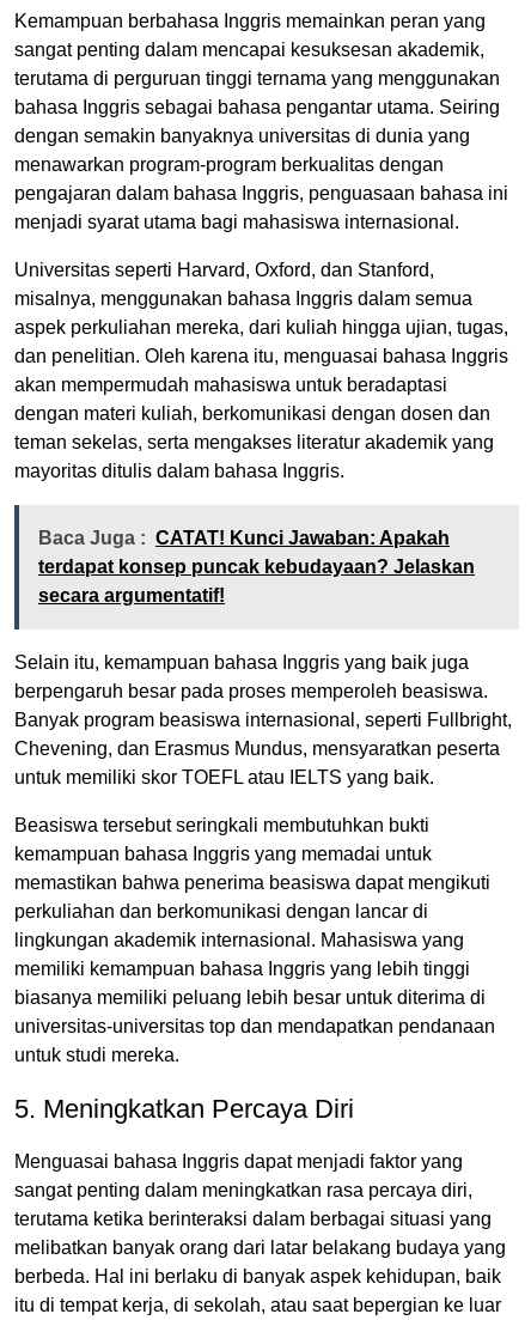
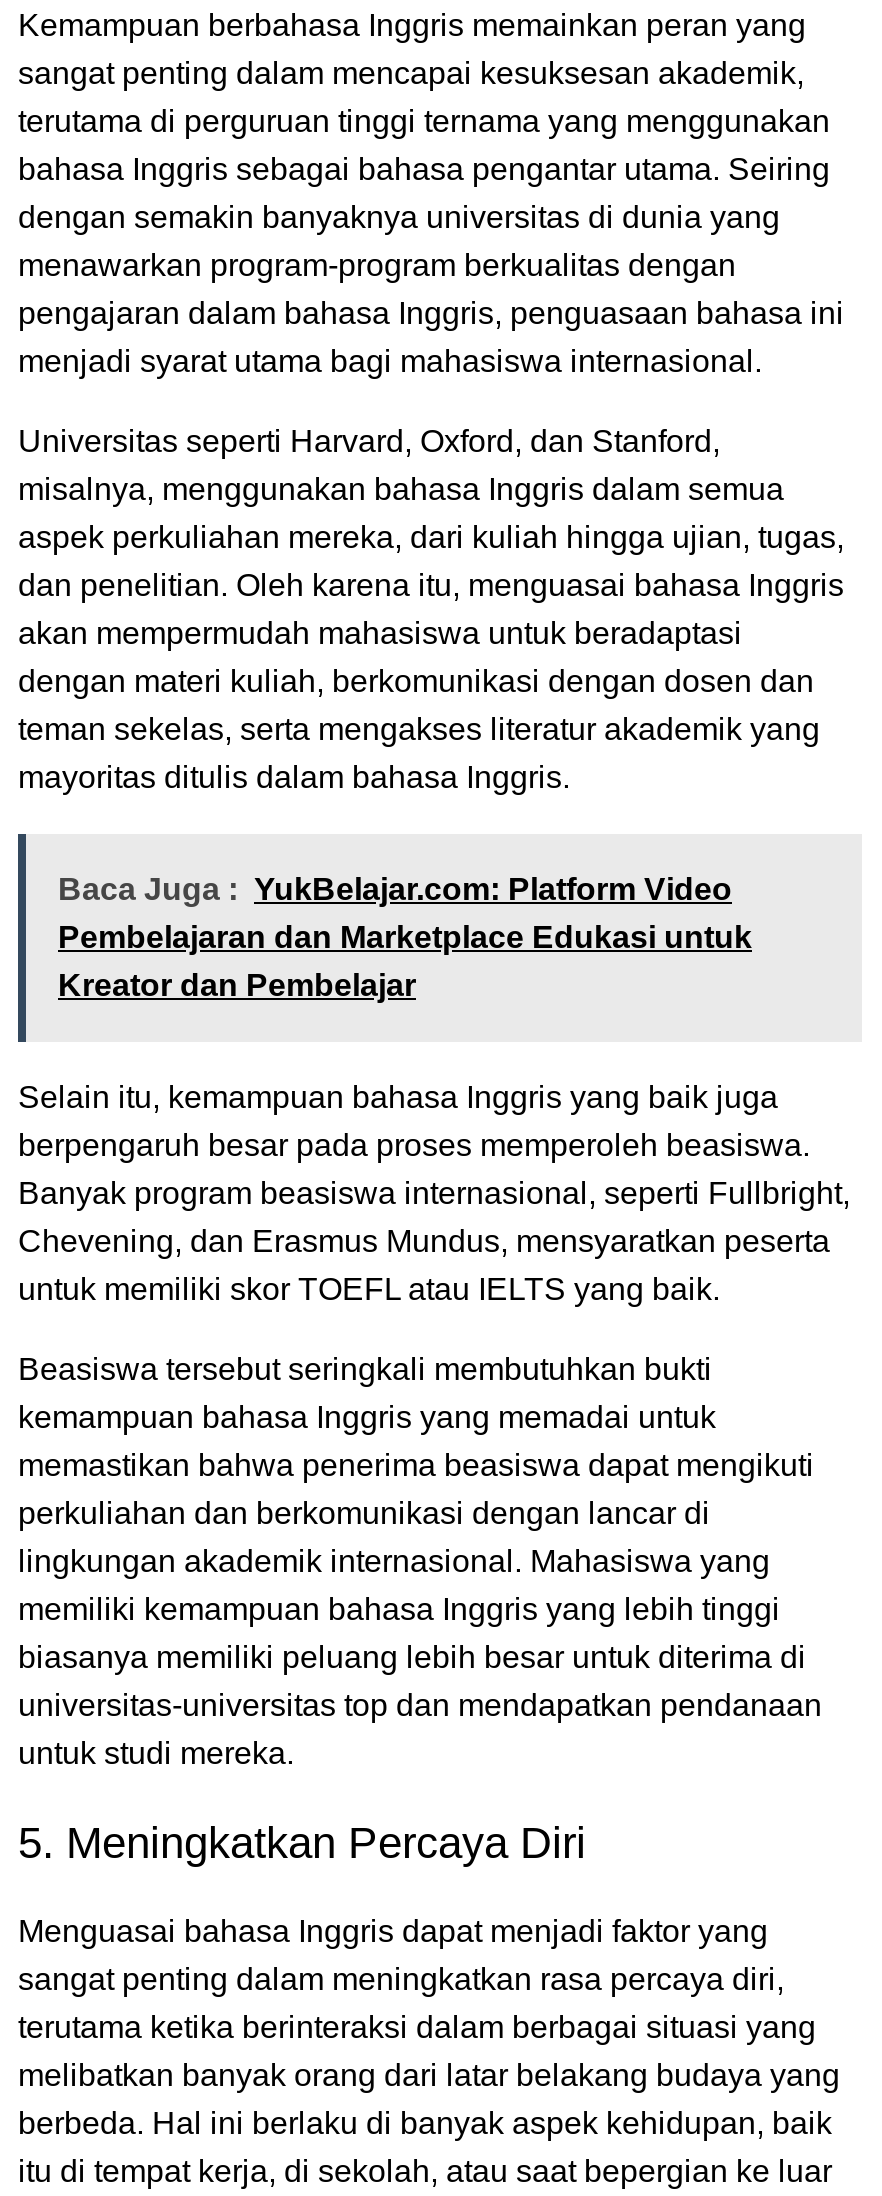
- Baca Juga : CATAT! Kunci Jawaban: Apakah
- terdapat konsep puncak kebudayaan? Jelaskan
- secara argumentatif!
+ Baca Juga : YukBelajar.com: Platform Video
+ Pembelajaran dan Marketplace Edukasi untuk
+ Kreator dan Pembelajar
